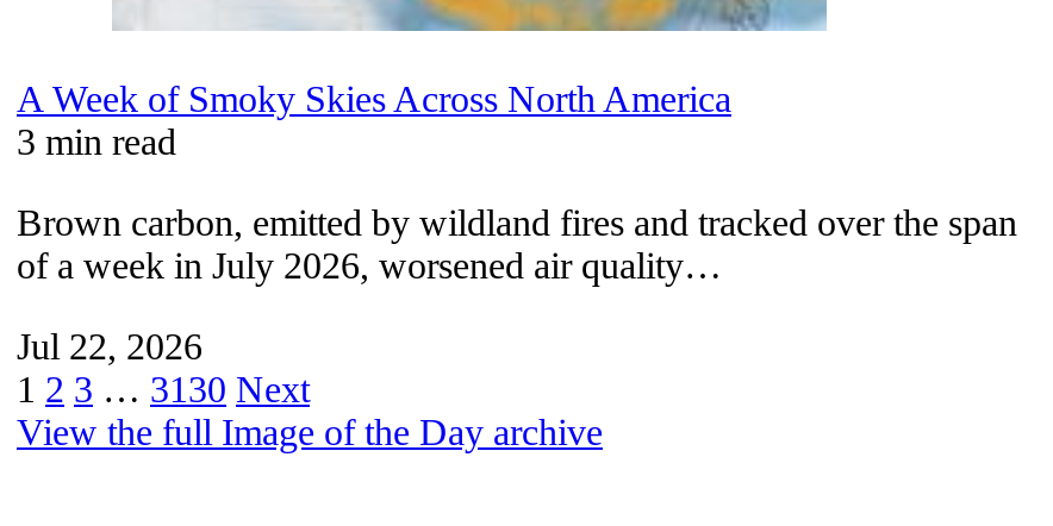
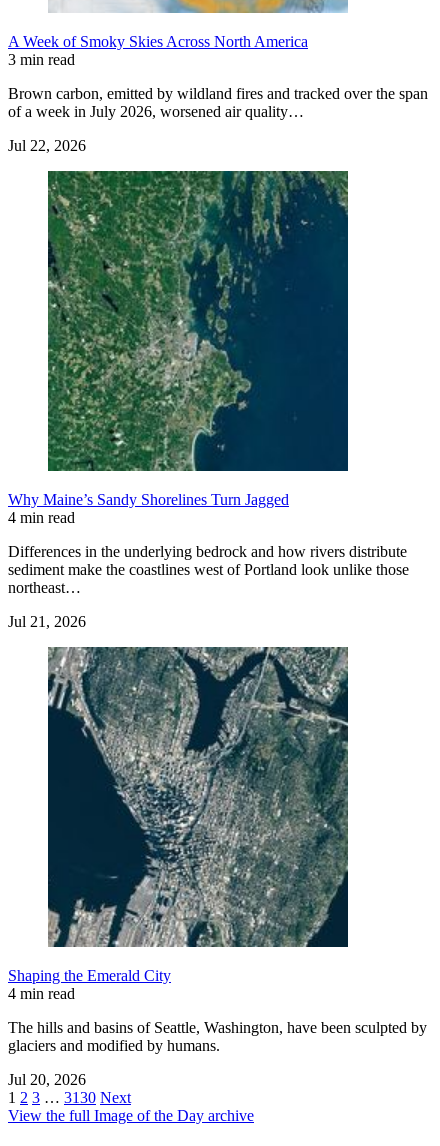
+ [image]
+ Why Maine’s Sandy Shorelines Turn Jagged
+ 4 min read
+ Differences in the underlying bedrock and how rivers distribute
+ sediment make the coastlines west of Portland look unlike those
+ northeast…
+ Jul 21, 2026

+ [image]
+ Shaping the Emerald City
+ 4 min read
+ The hills and basins of Seattle, Washington, have been sculpted by
+ glaciers and modified by humans.
+ Jul 20, 2026
